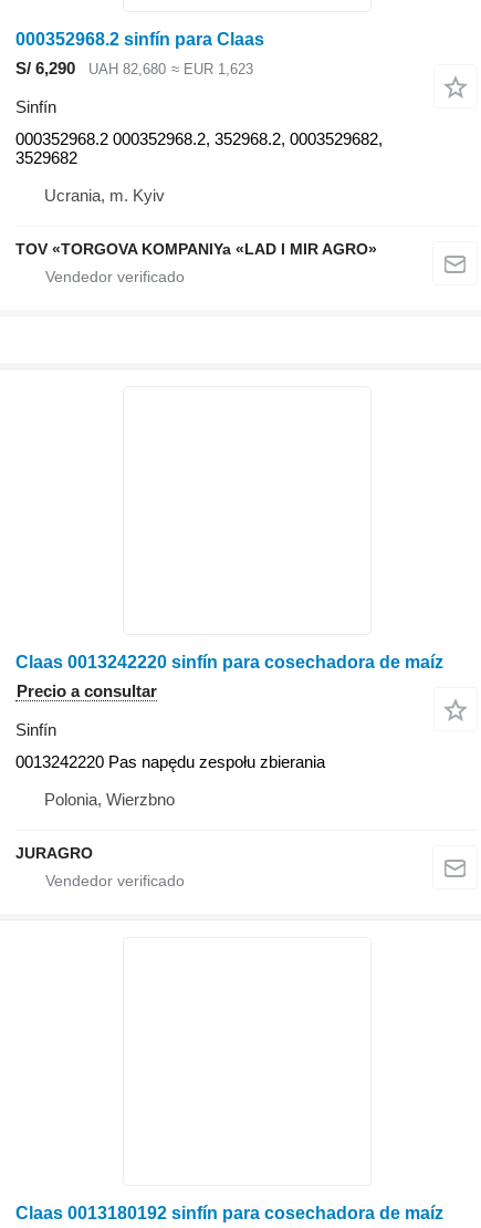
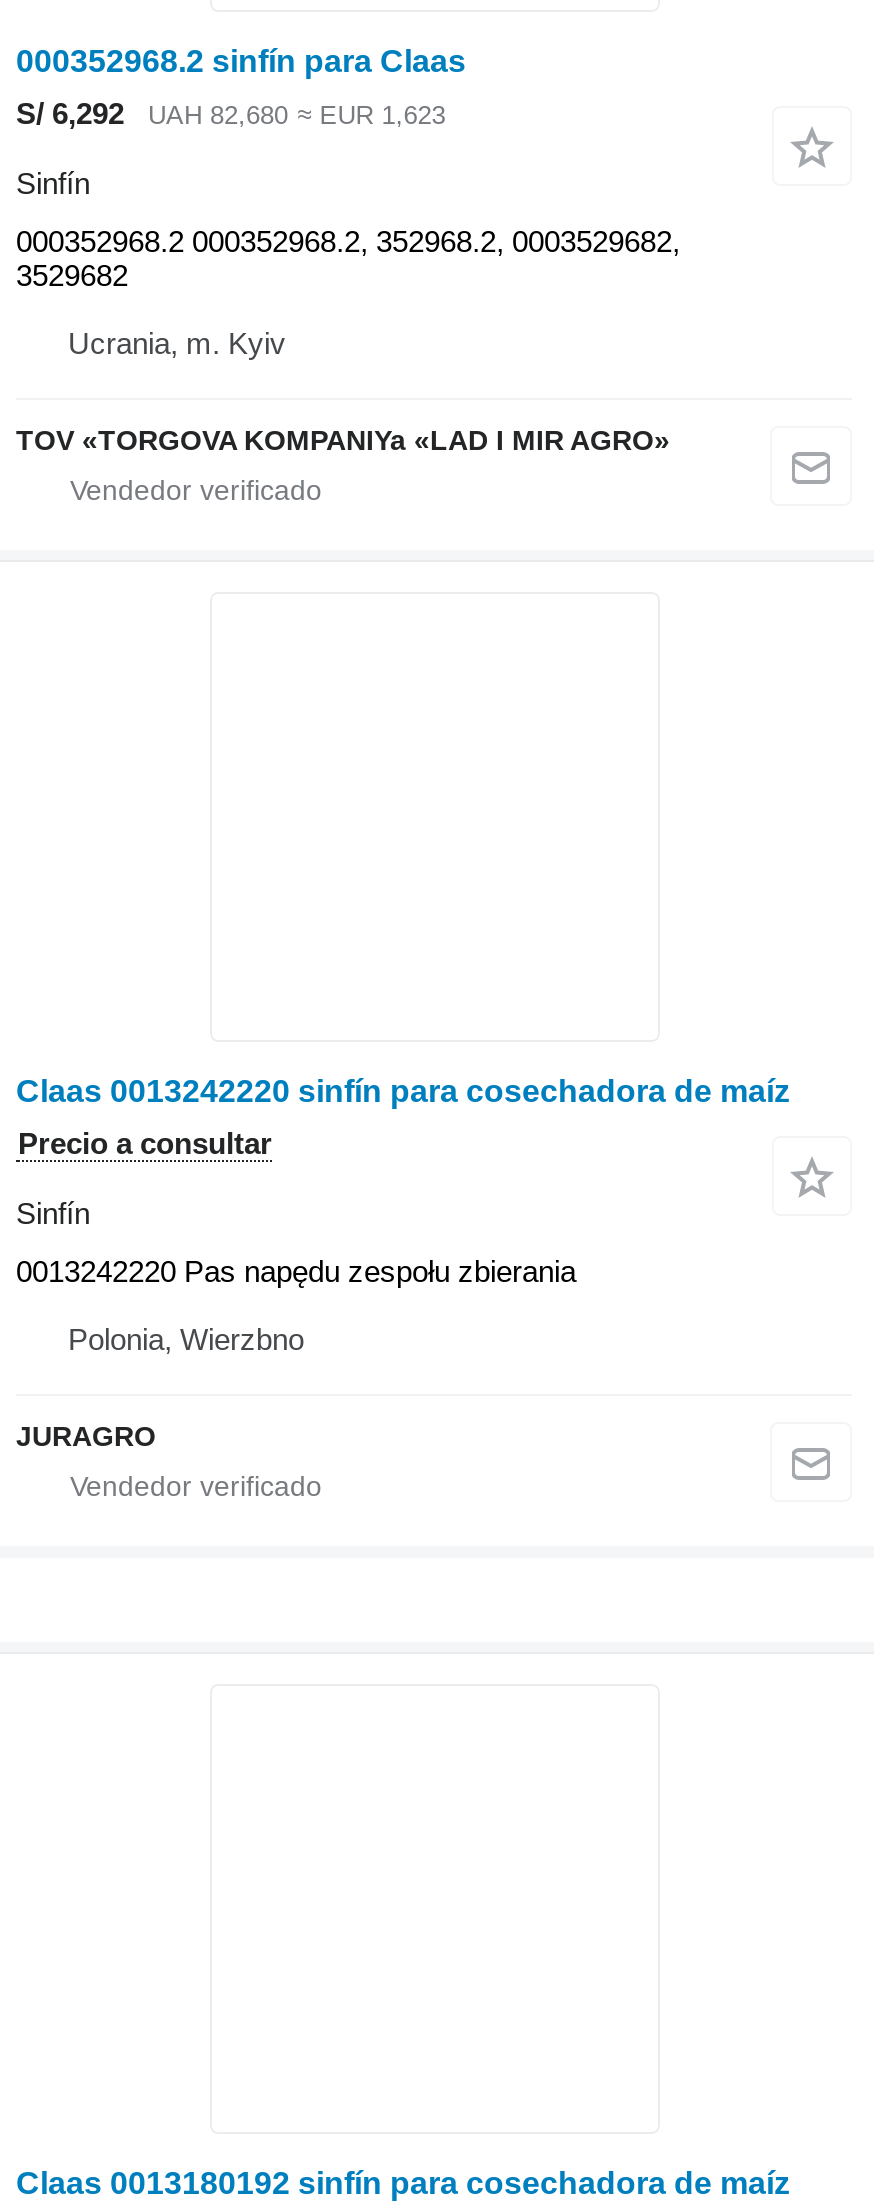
- S/ 6,290
+ S/ 6,292

moved up: Claas 0013242220 sinfín para cosechadora de maíz | Precio a consultar | Sinfín | 0013242220 Pas napędu zespołu zbierania | Polonia, Wierzbno | JURAGRO
